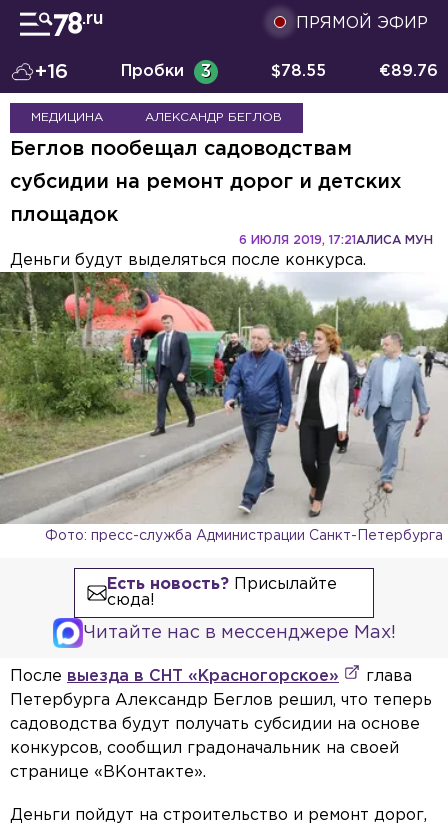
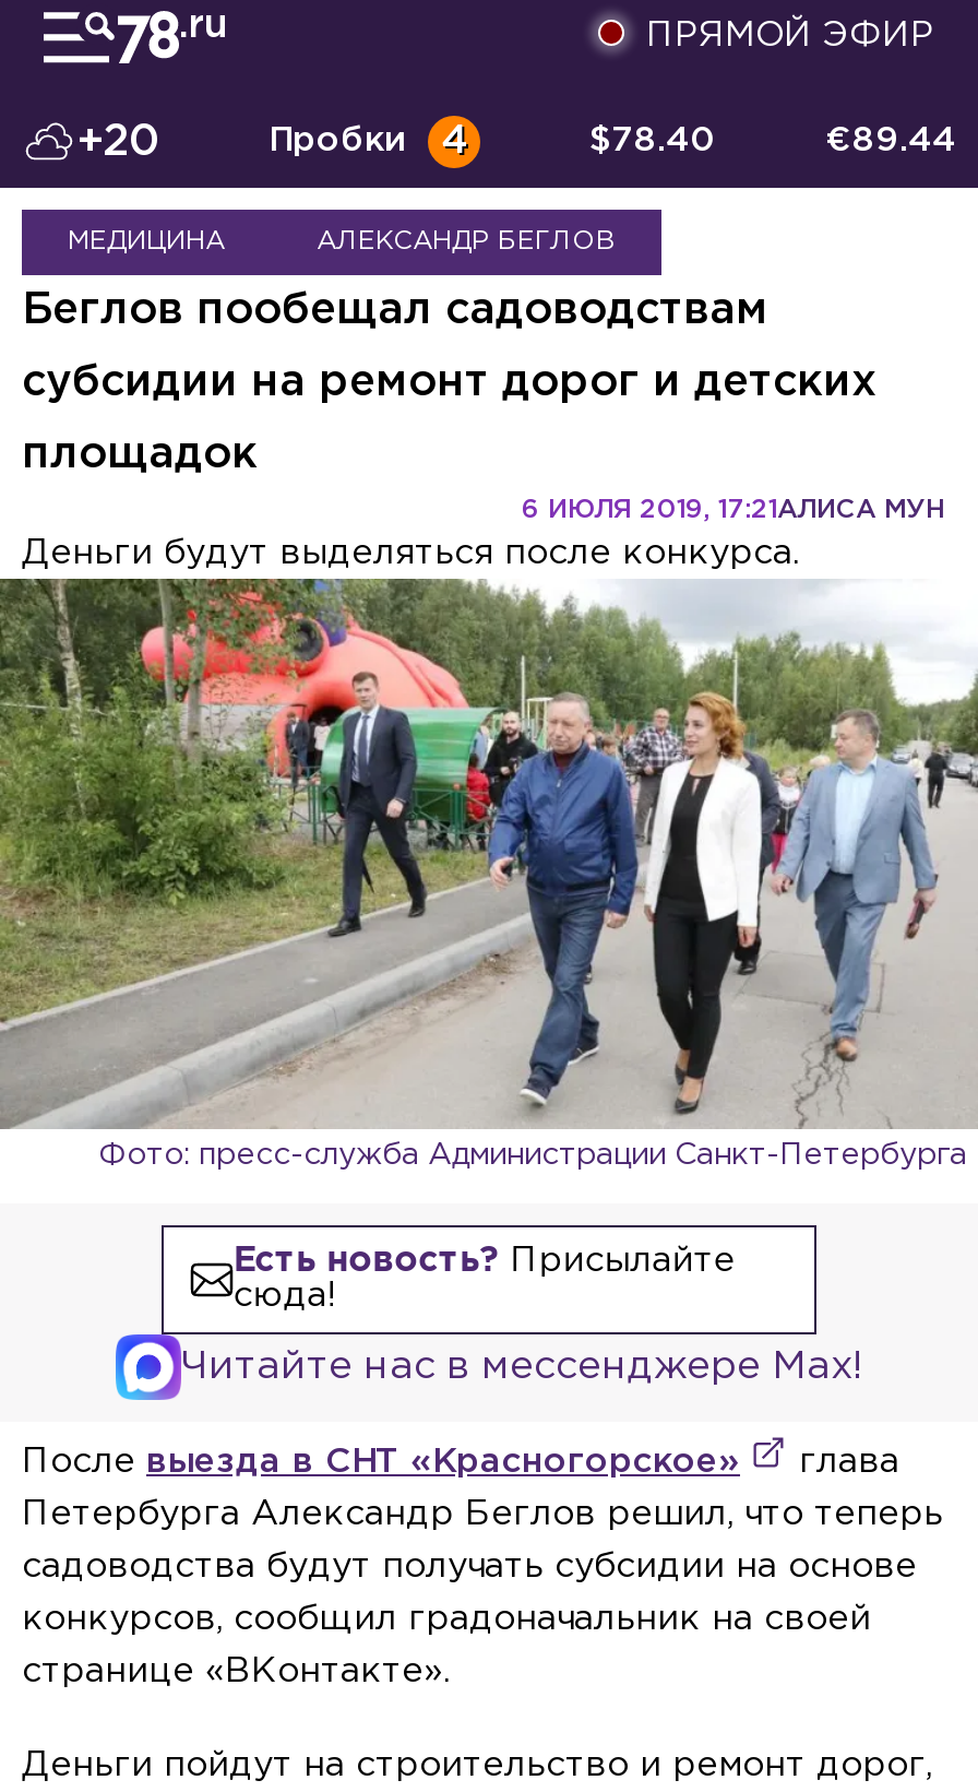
- +16
+ +20

- Пробки 3
+ Пробки 4

- $78.55
+ $78.40

- €89.76
+ €89.44
